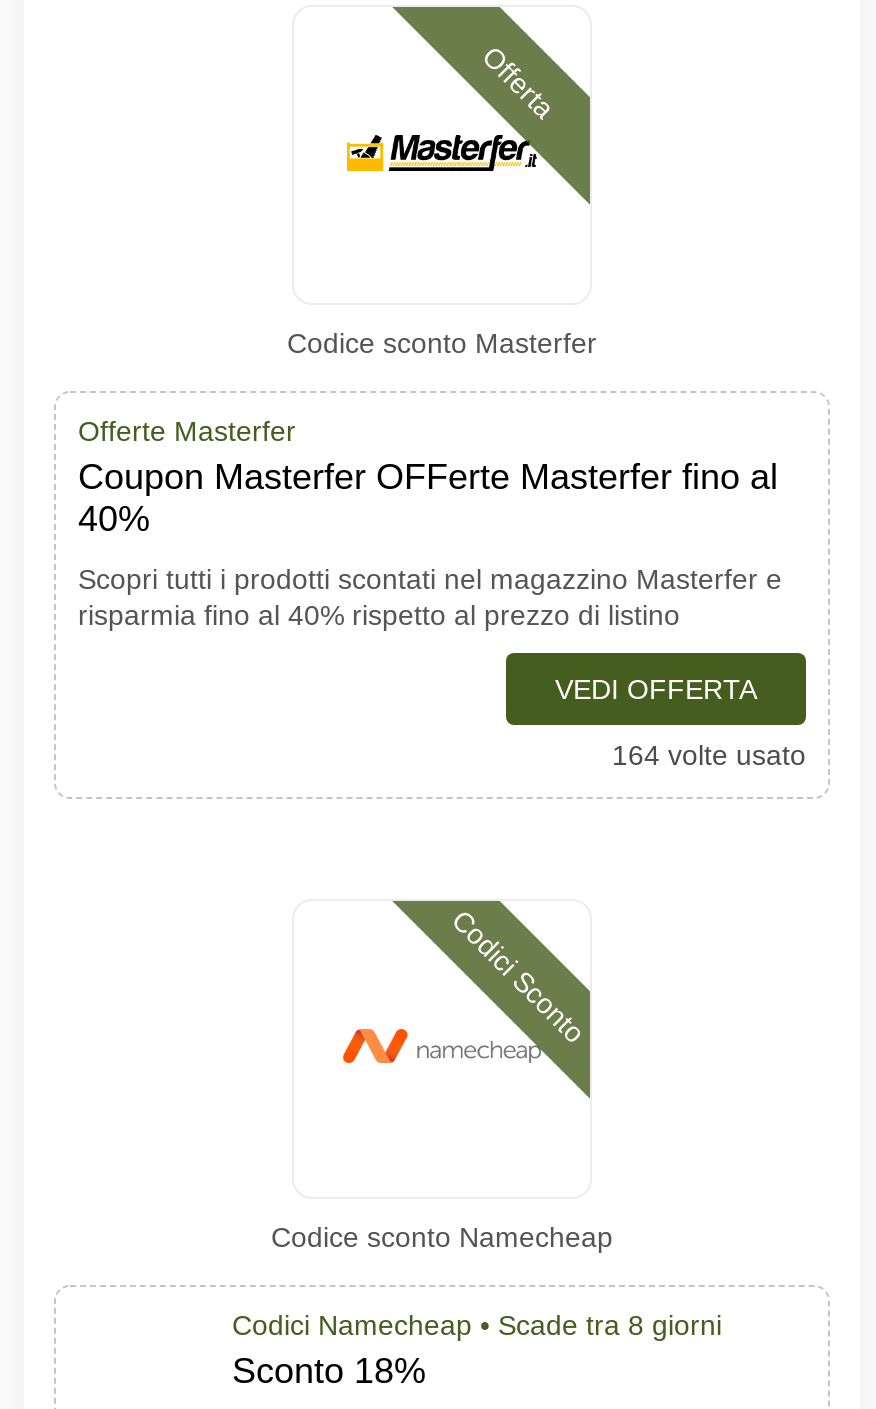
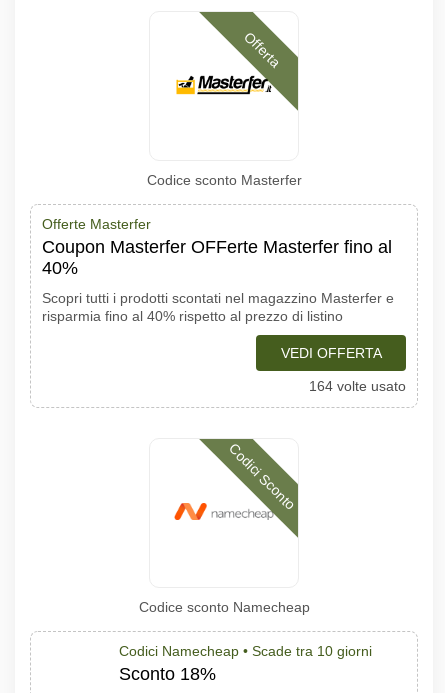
- Codici Namecheap • Scade tra 8 giorni
+ Codici Namecheap • Scade tra 10 giorni
